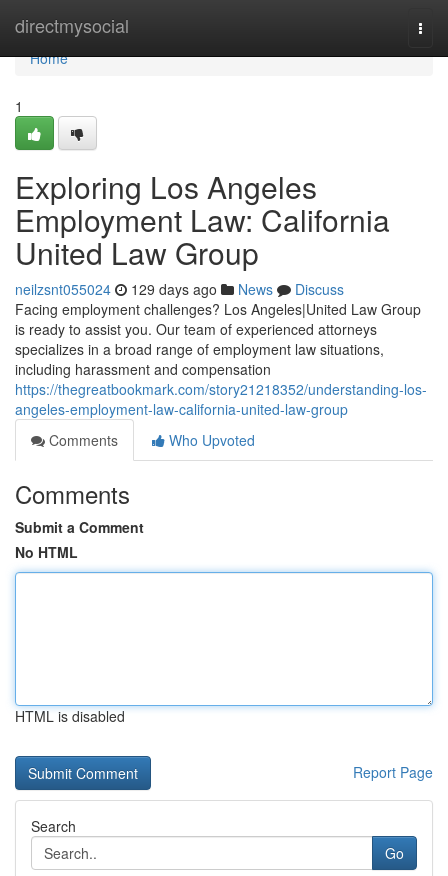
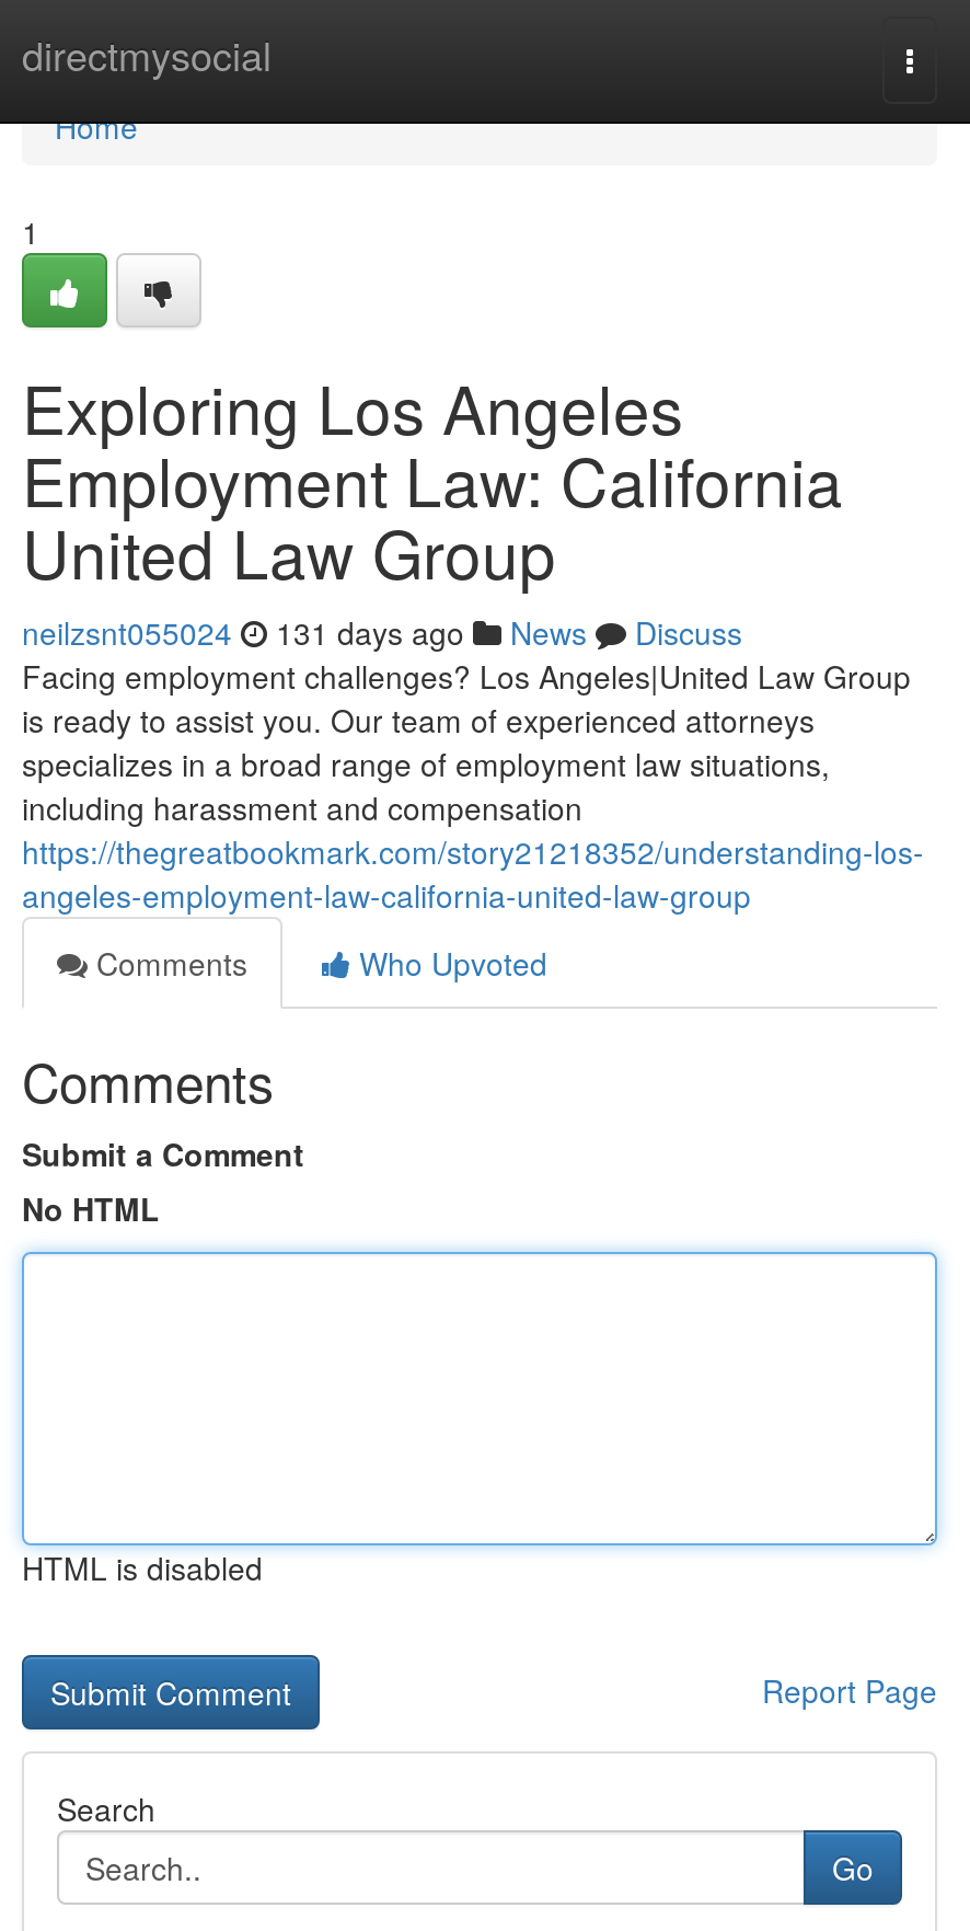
- neilzsnt055024 129 days ago News Discuss
+ neilzsnt055024 131 days ago News Discuss
